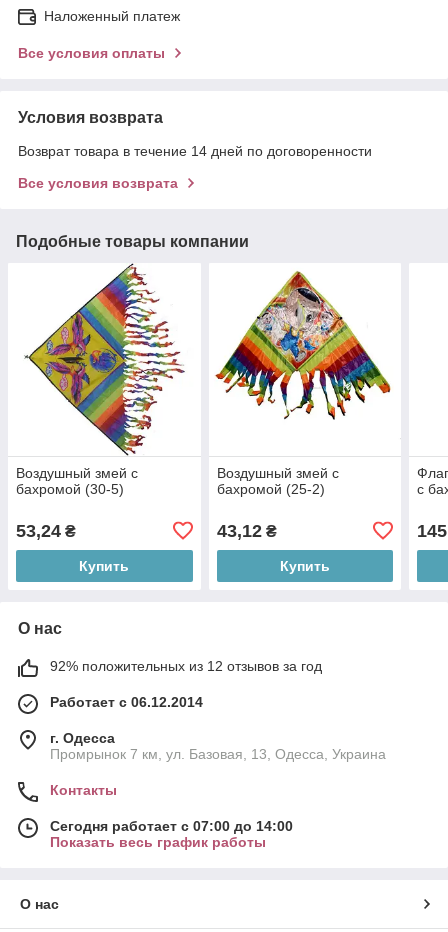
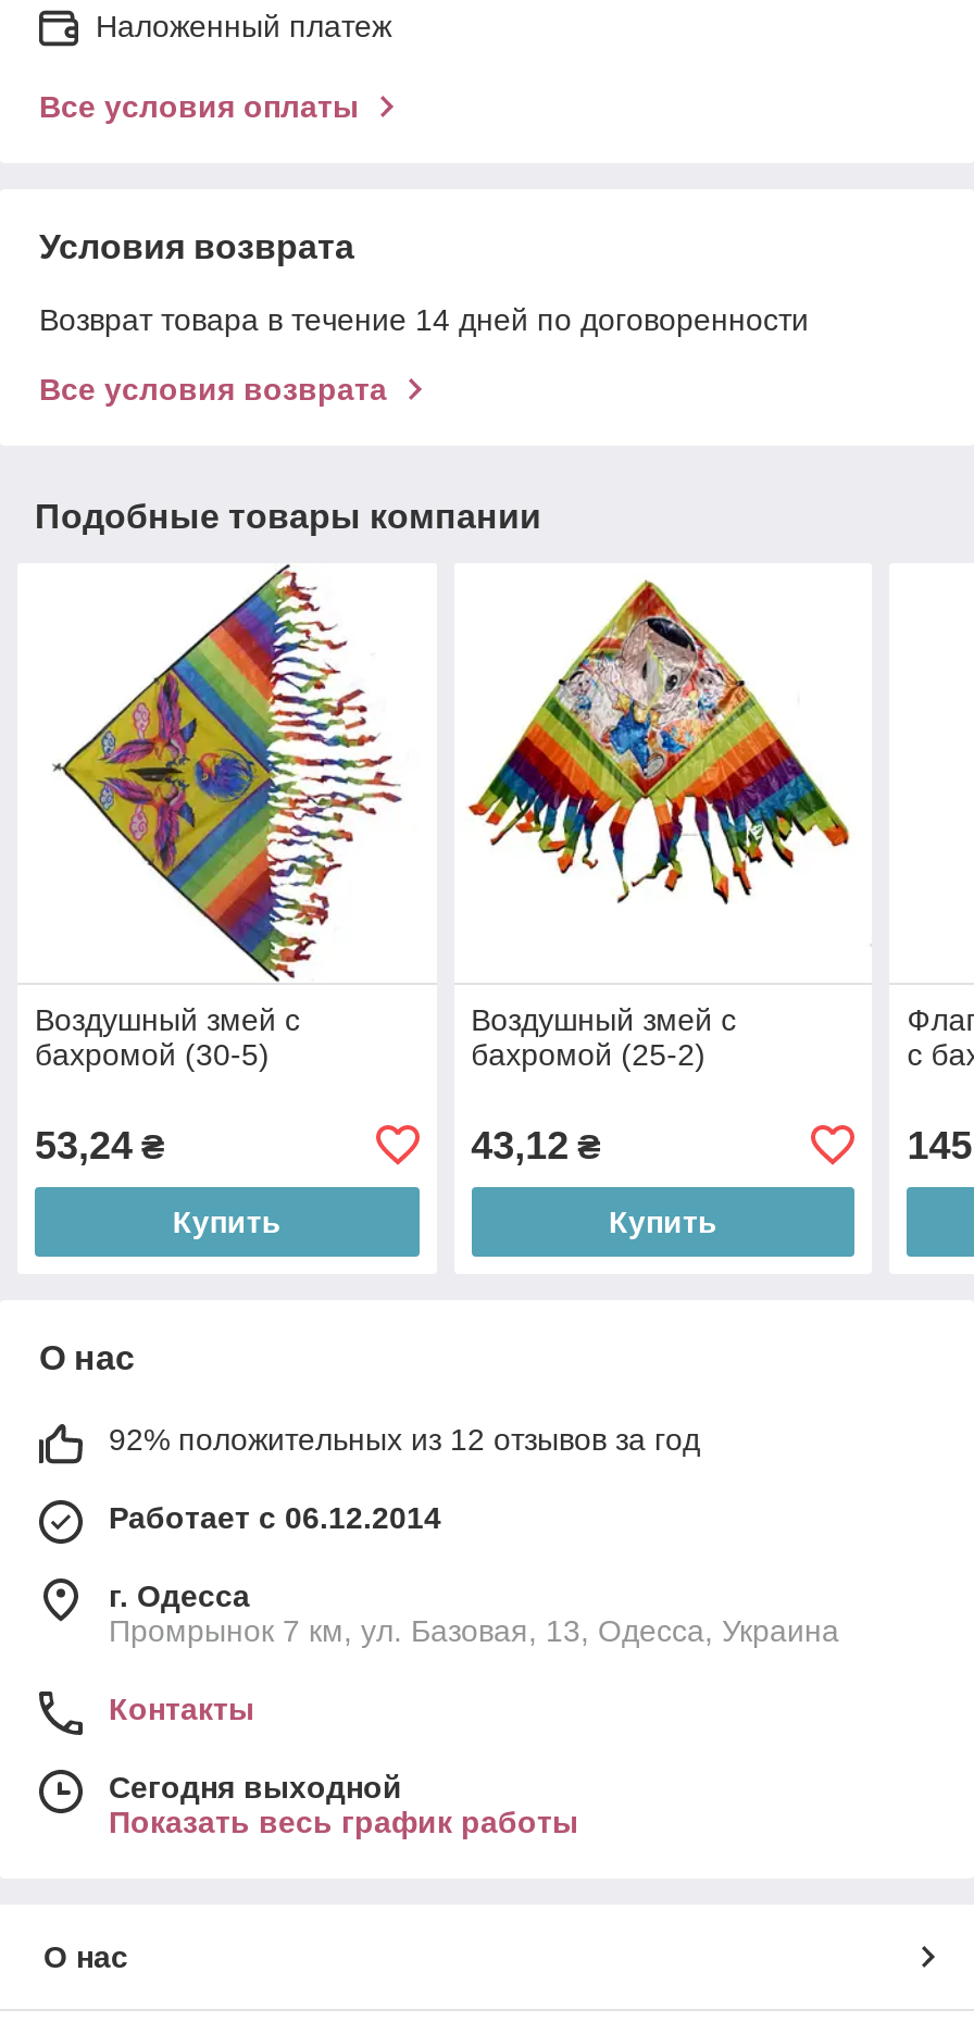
- Сегодня работает с 07:00 до 14:00
+ Сегодня выходной
